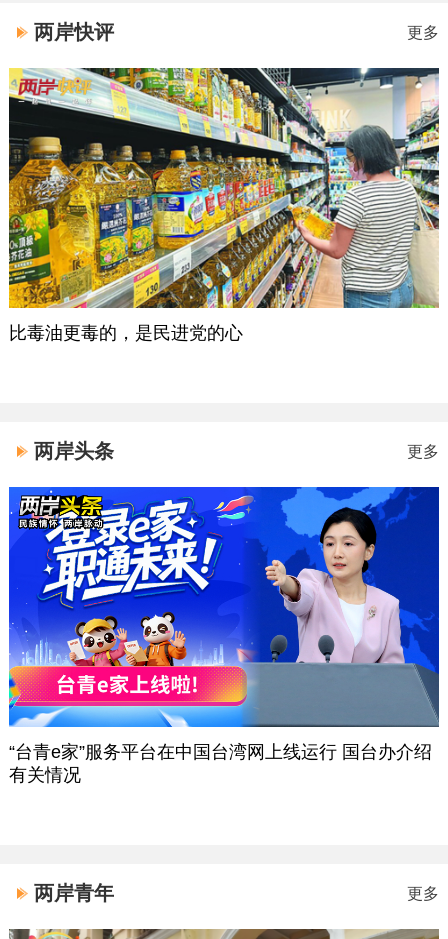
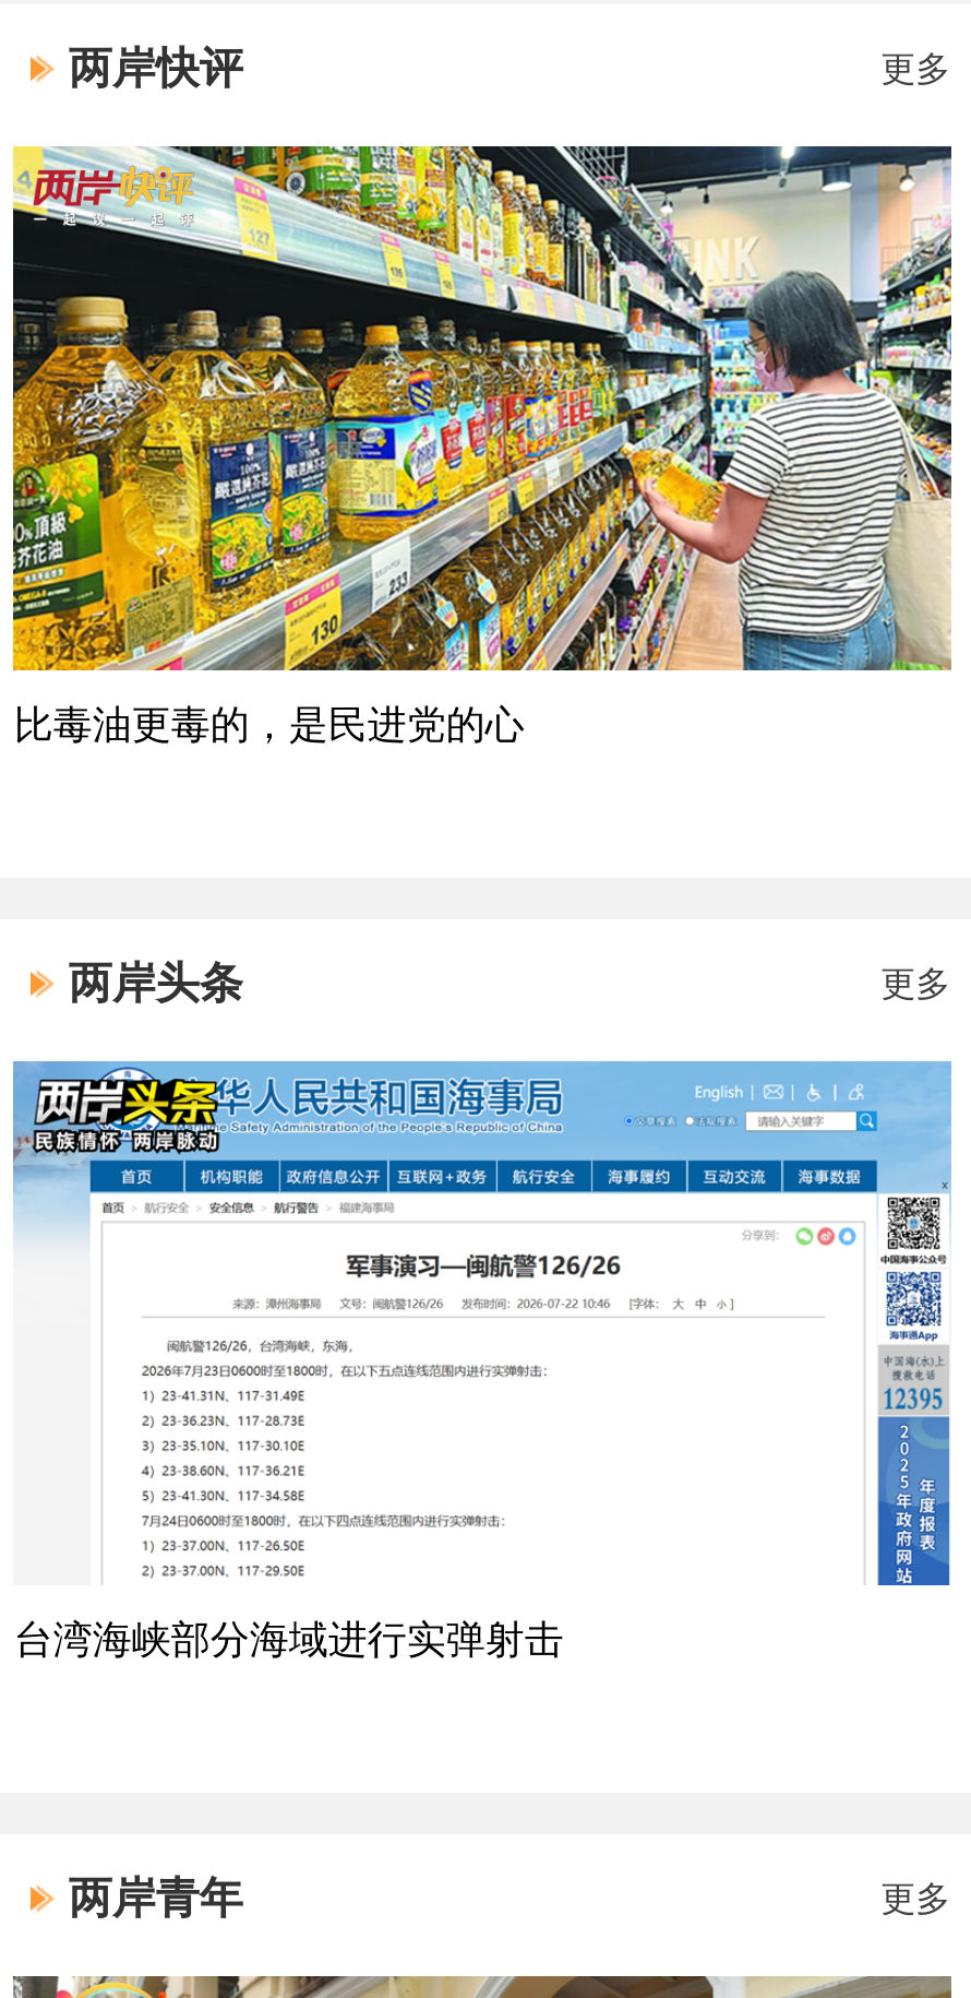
- [image]
- “台青e家”服务平台在中国台湾网上线运行 国台办介绍
- 有关情况
+ [image]
+ 台湾海峡部分海域进行实弹射击
